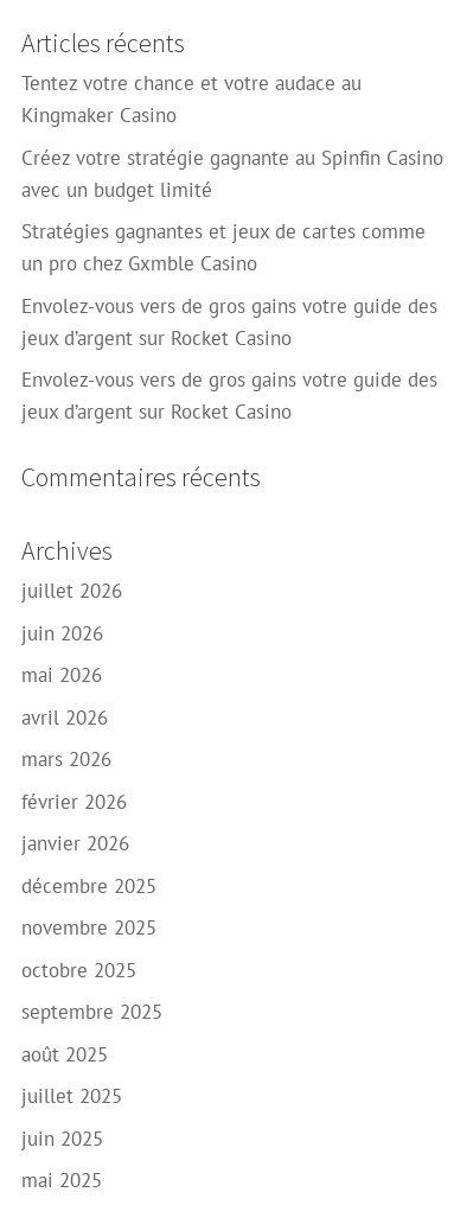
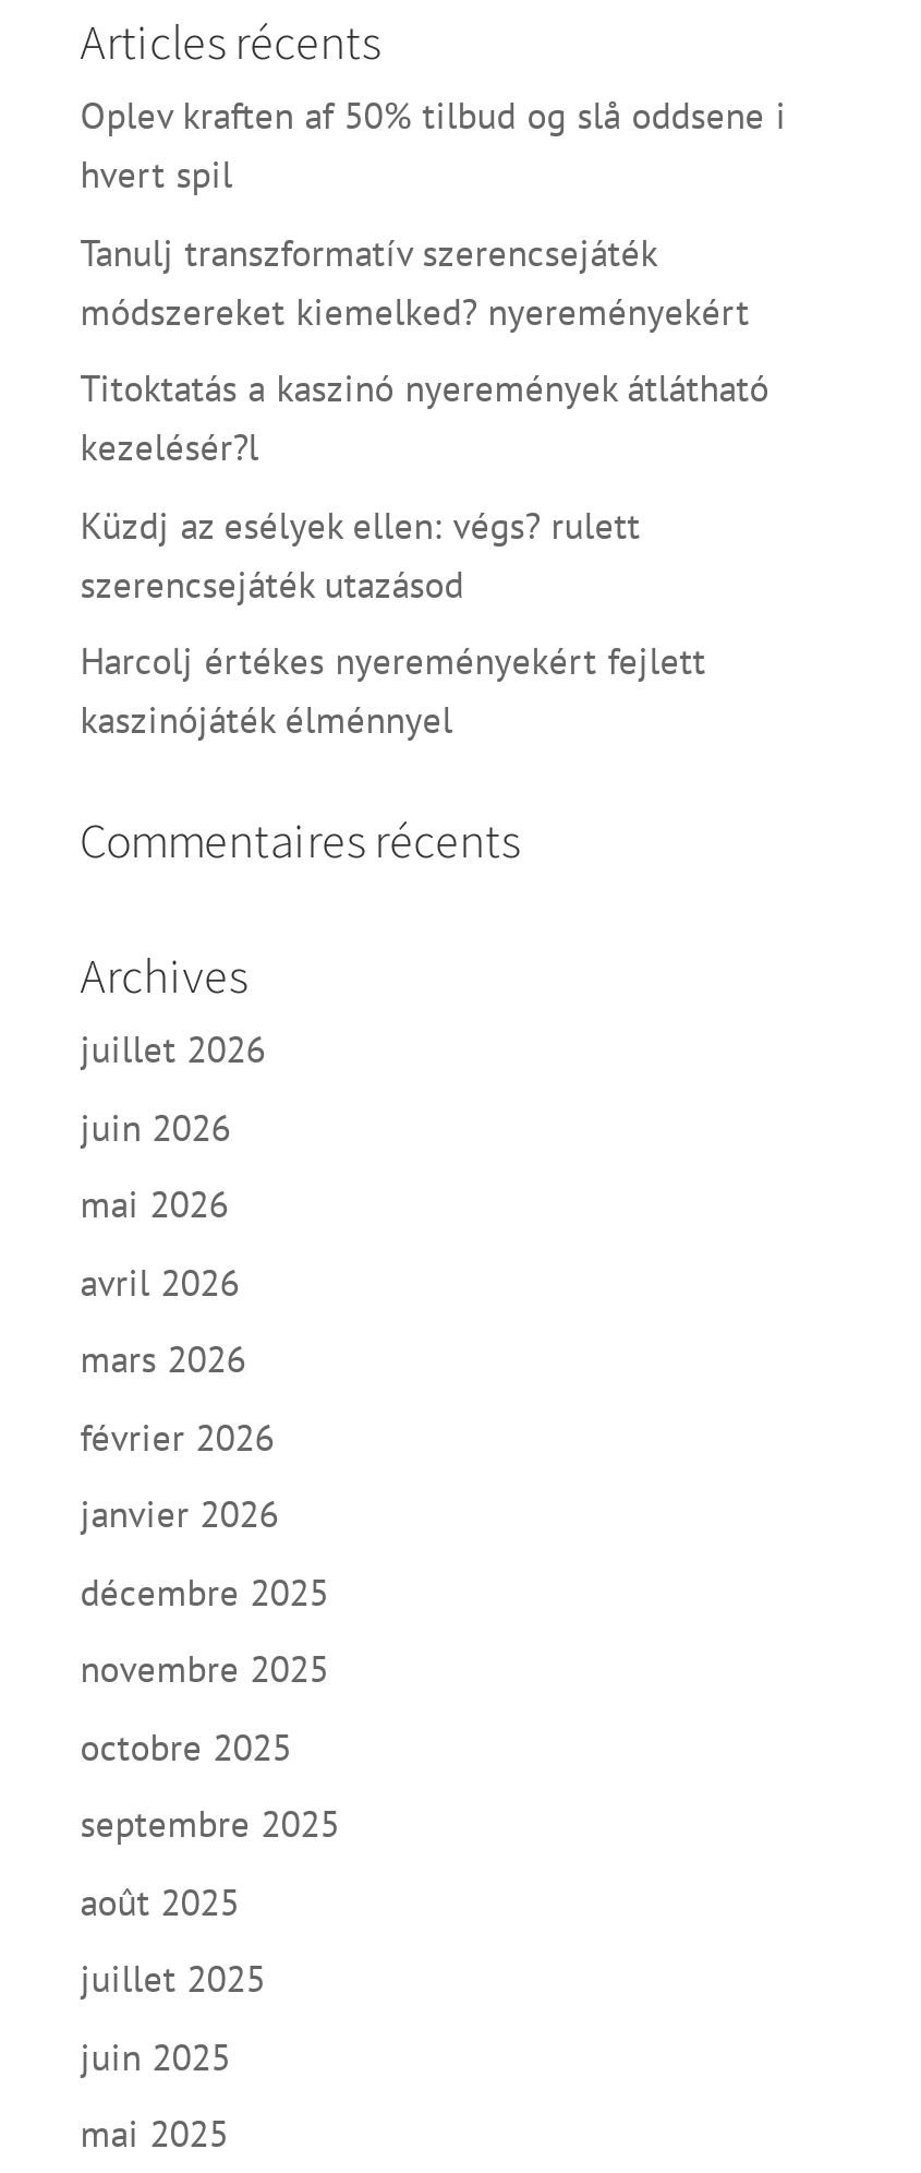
- Tentez votre chance et votre audace au
- Kingmaker Casino
+ Oplev kraften af 50% tilbud og slå oddsene i
+ hvert spil

- Créez votre stratégie gagnante au Spinfin Casino
- avec un budget limité
+ Tanulj transzformatív szerencsejáték
+ módszereket kiemelked? nyereményekért

- Stratégies gagnantes et jeux de cartes comme
- un pro chez Gxmble Casino
+ Titoktatás a kaszinó nyeremények átlátható
+ kezelésér?l

- Envolez-vous vers de gros gains votre guide des
- jeux d’argent sur Rocket Casino
+ Küzdj az esélyek ellen: végs? rulett
+ szerencsejáték utazásod

- Envolez-vous vers de gros gains votre guide des
- jeux d’argent sur Rocket Casino
+ Harcolj értékes nyereményekért fejlett
+ kaszinójáték élménnyel
